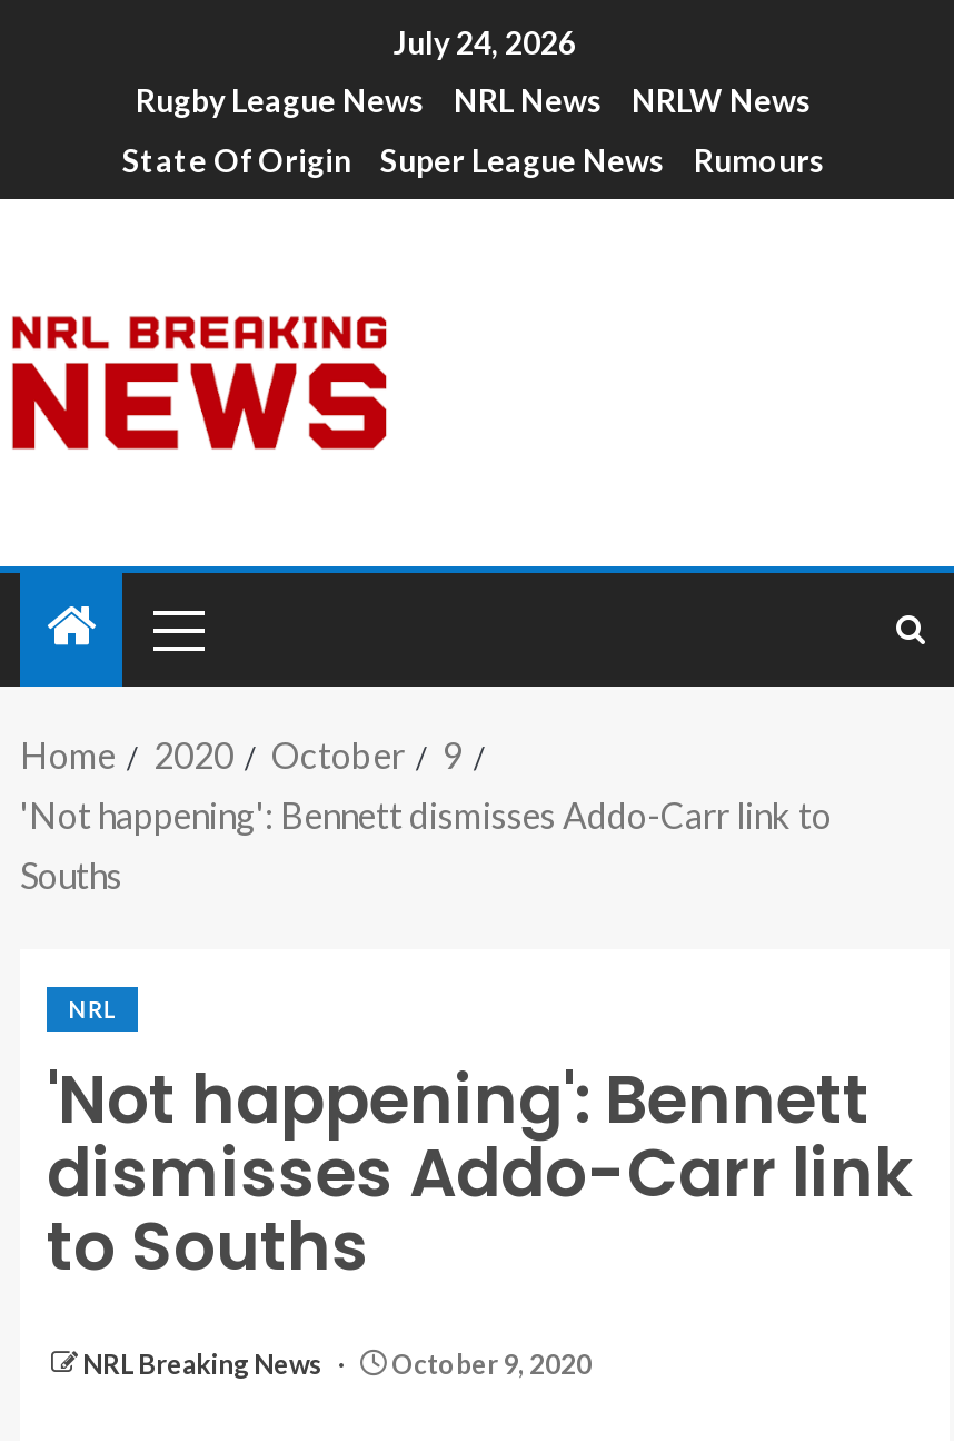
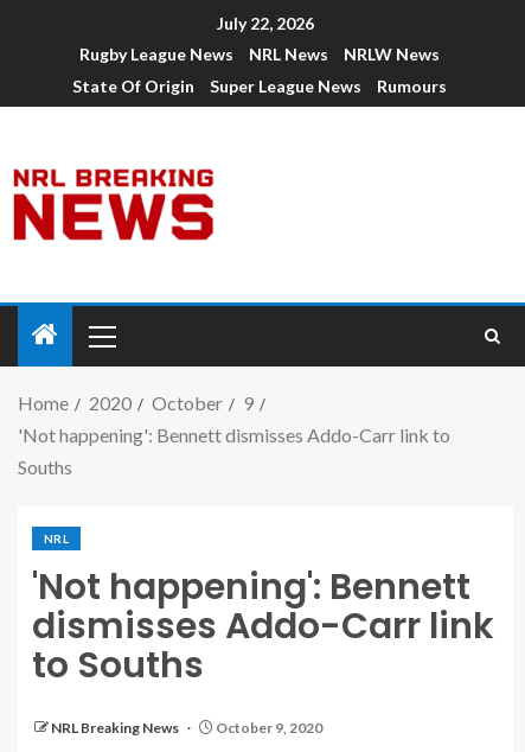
- July 24, 2026
+ July 22, 2026
